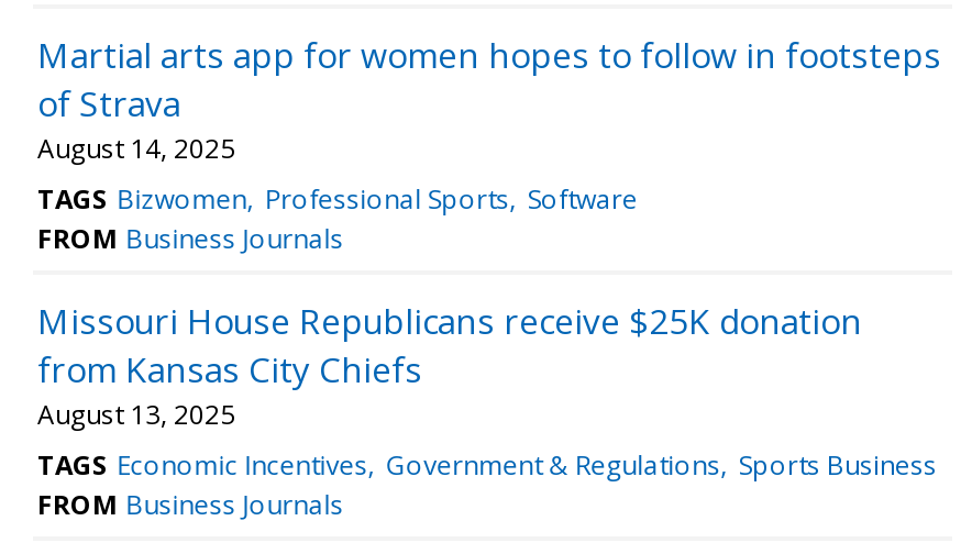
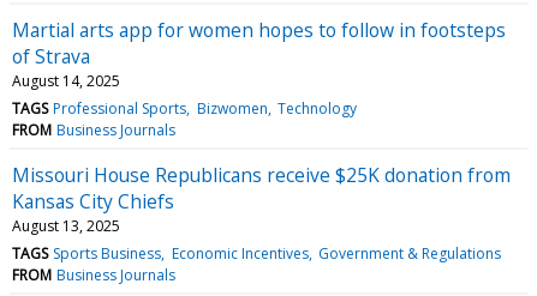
- TAGS Bizwomen Professional Sports Software
+ TAGS Professional Sports Bizwomen Technology

- TAGS Economic Incentives Government & Regulations Sports Business
+ TAGS Sports Business Economic Incentives Government & Regulations
